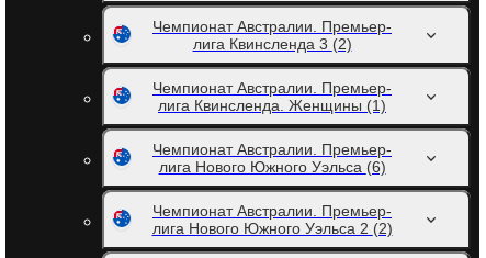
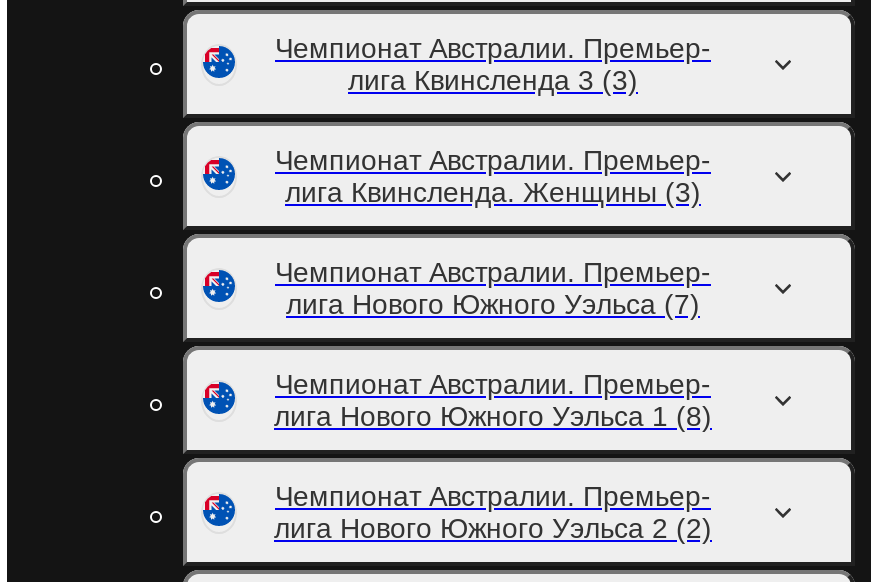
- лига Квинсленда 3 (2)
+ лига Квинсленда 3 (3)

- лига Квинсленда. Женщины (1)
+ лига Квинсленда. Женщины (3)

- лига Нового Южного Уэльса (6)
+ лига Нового Южного Уэльса (7)
+ Чемпионат Австралии. Премьер-
+ лига Нового Южного Уэльса 1 (8)
